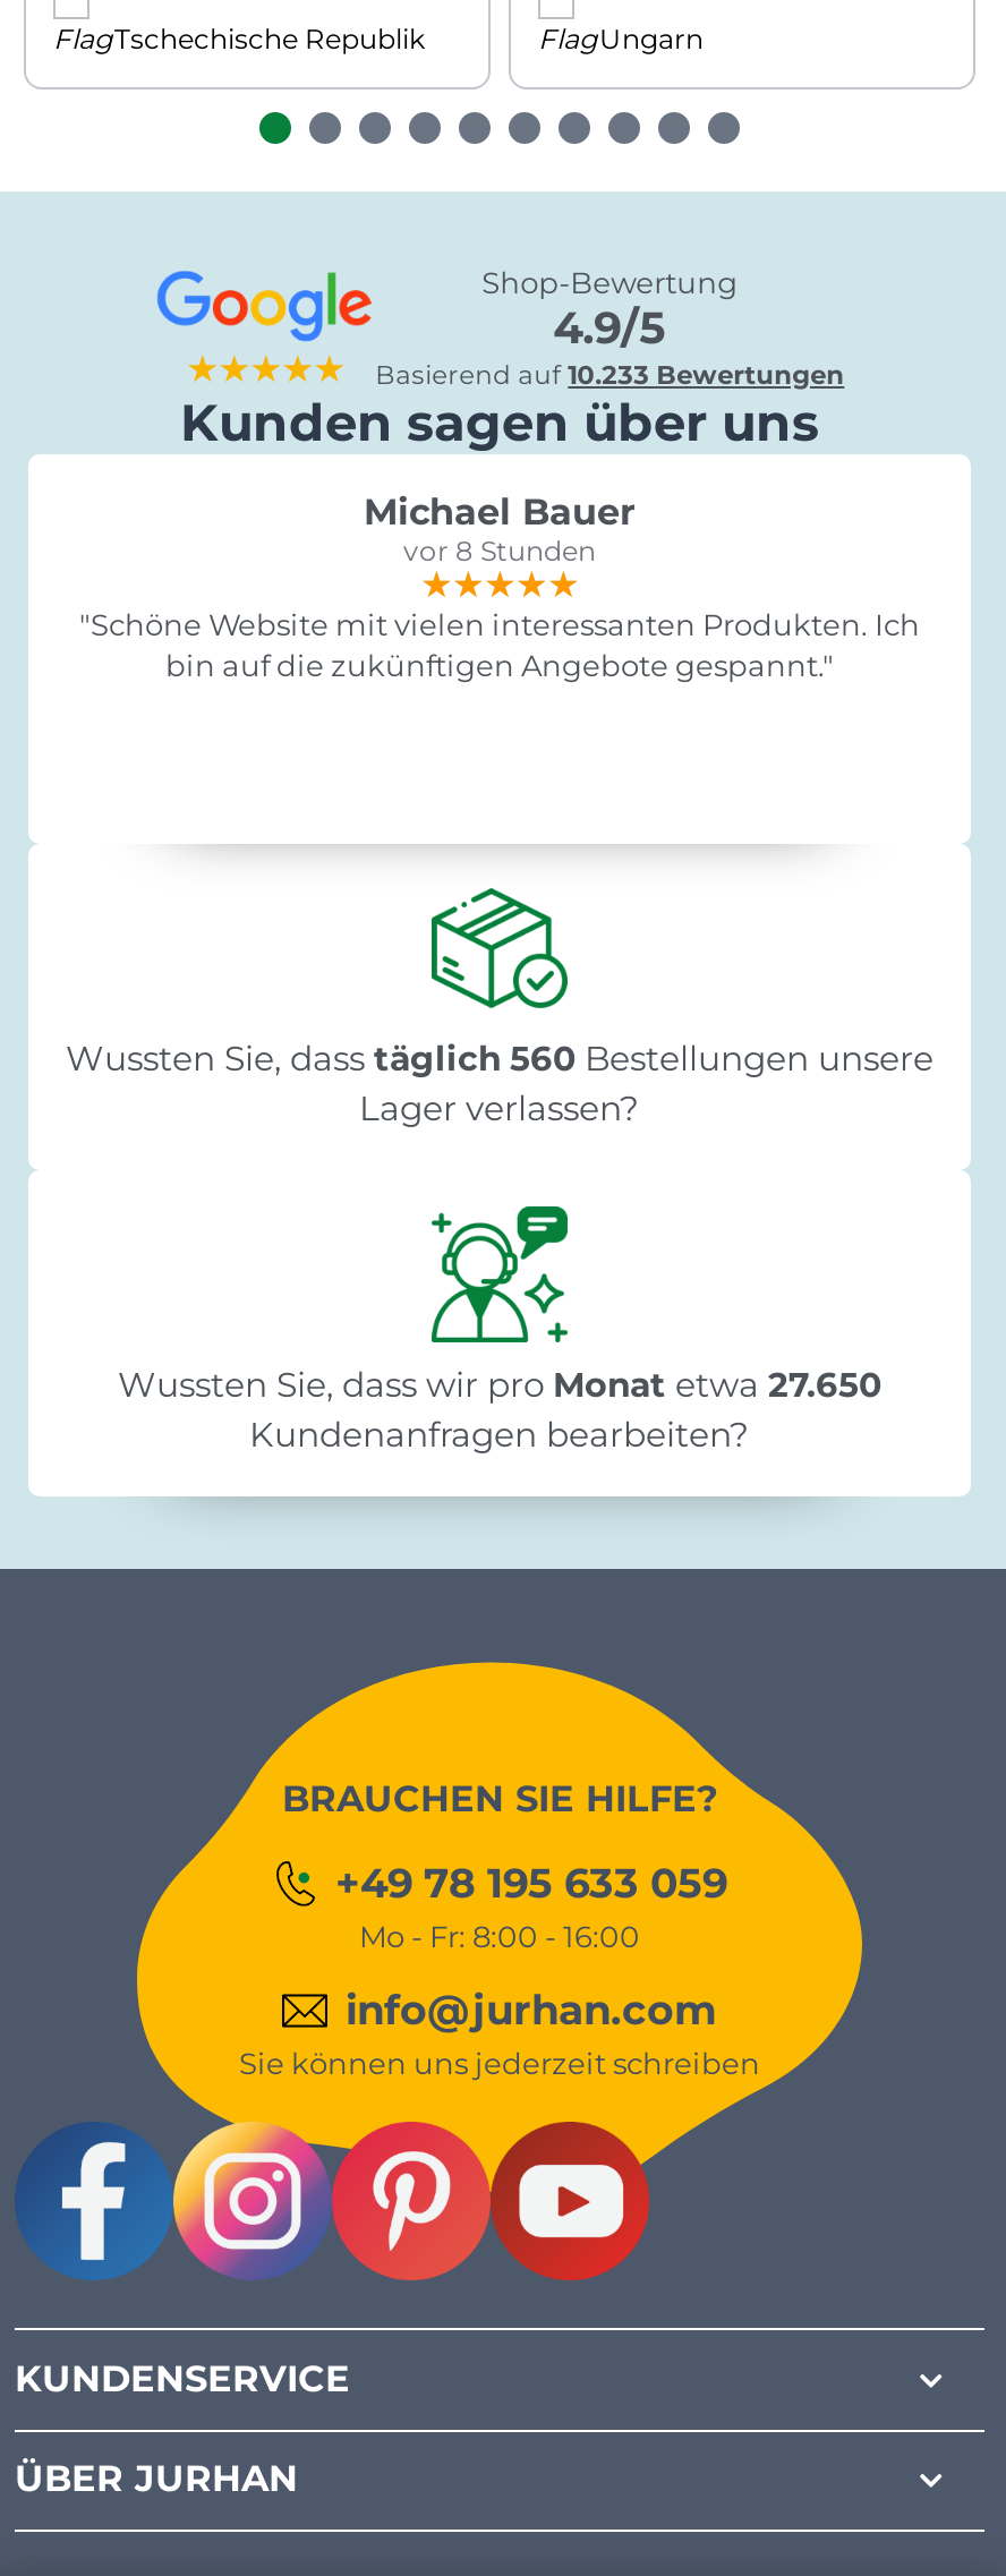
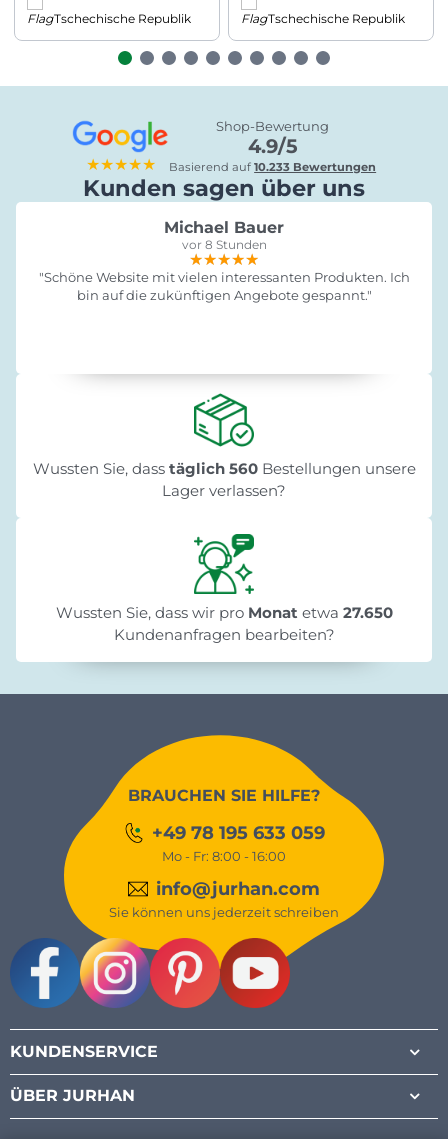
- Ungarn
+ Tschechische Republik
